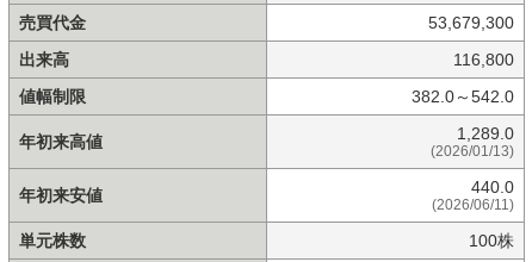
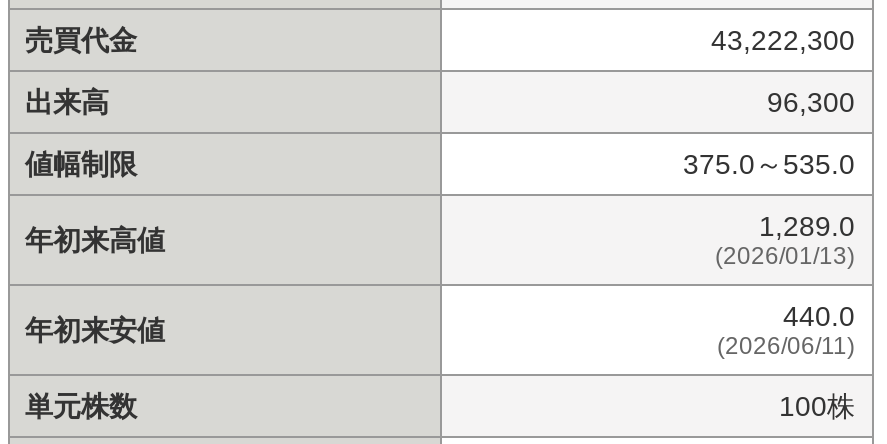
- 53,679,300
+ 43,222,300

- 116,800
+ 96,300

- 382.0～542.0
+ 375.0～535.0
